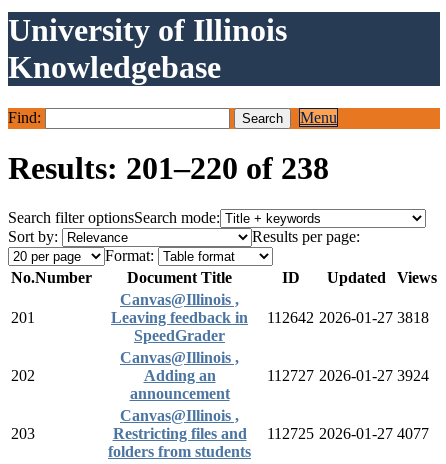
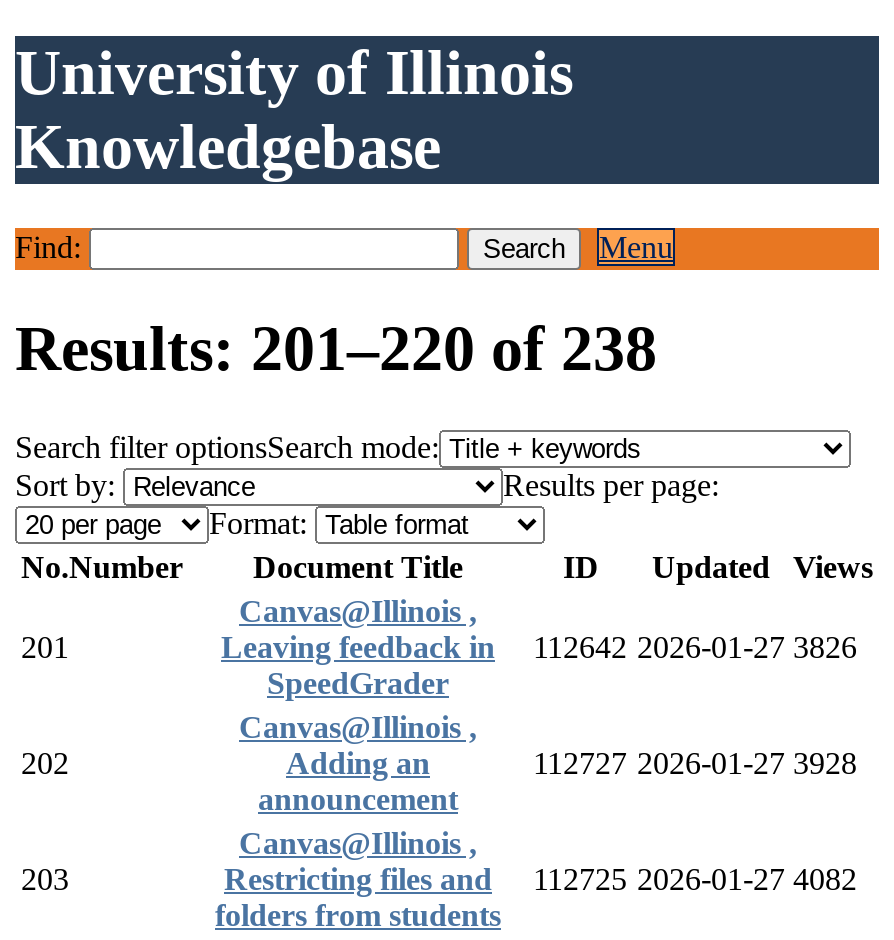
- Leaving feedback in 112642 2026-01-27 3818
+ Leaving feedback in 112642 2026-01-27 3826

- 112727 2026-01-27 3924
+ 112727 2026-01-27 3928

- Restricting files and 112725 2026-01-27 4077
+ Restricting files and 112725 2026-01-27 4082
